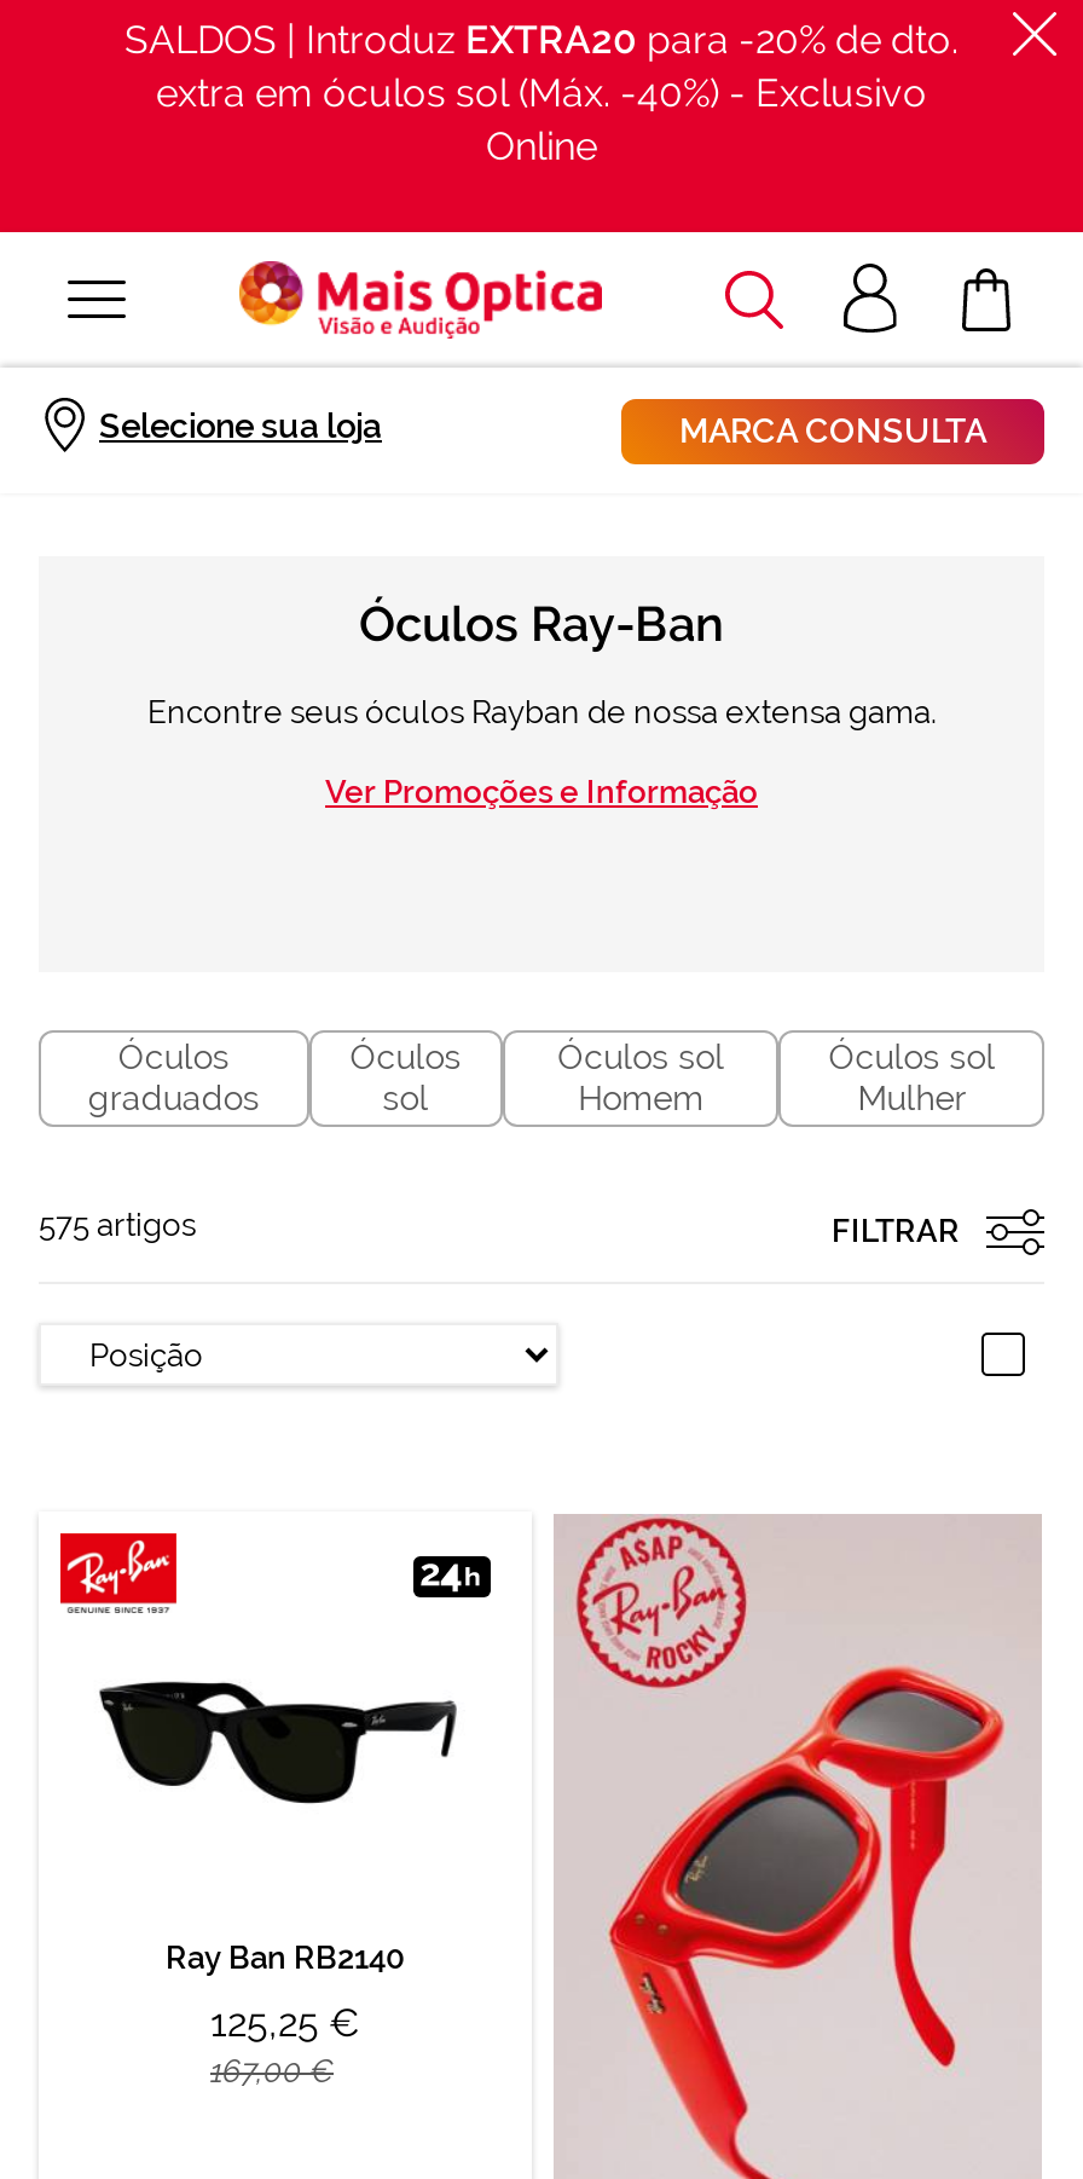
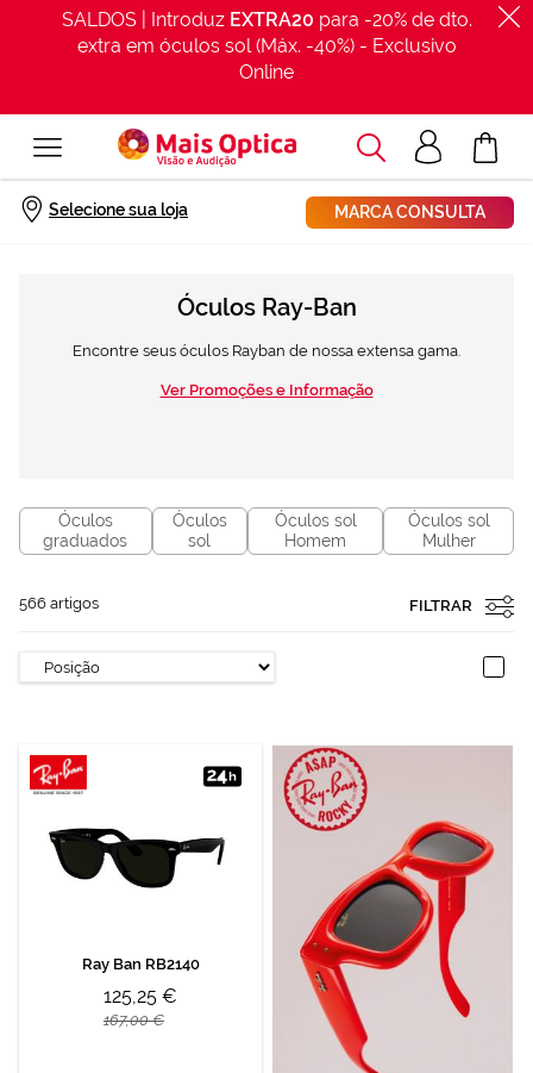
- 575 artigos
+ 566 artigos
